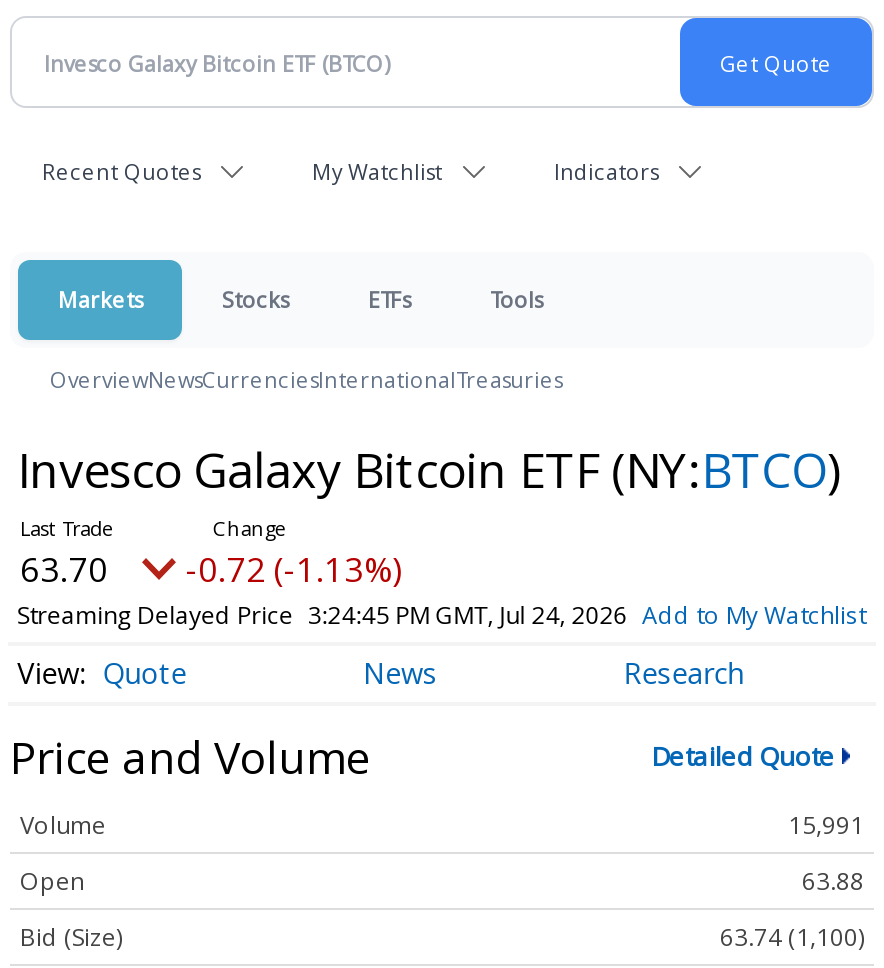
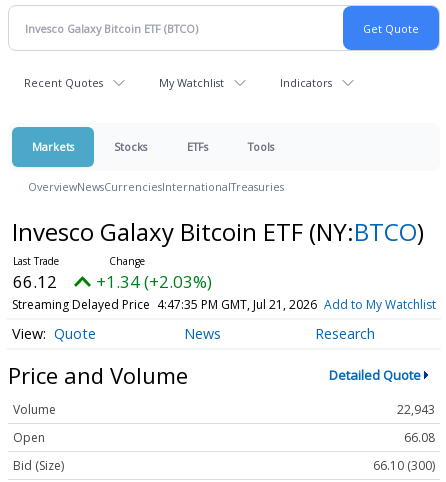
- 63.70
+ 66.12

- -0.72 (-1.13%)
+ +1.34 (+2.03%)

- Streaming Delayed Price 3:24:45 PM GMT, Jul 24, 2026 Add to My Watchlist
+ Streaming Delayed Price 4:47:35 PM GMT, Jul 21, 2026 Add to My Watchlist

- 15,991
+ 22,943

- 63.88
+ 66.08

- 63.74 (1,100)
+ 66.10 (300)
